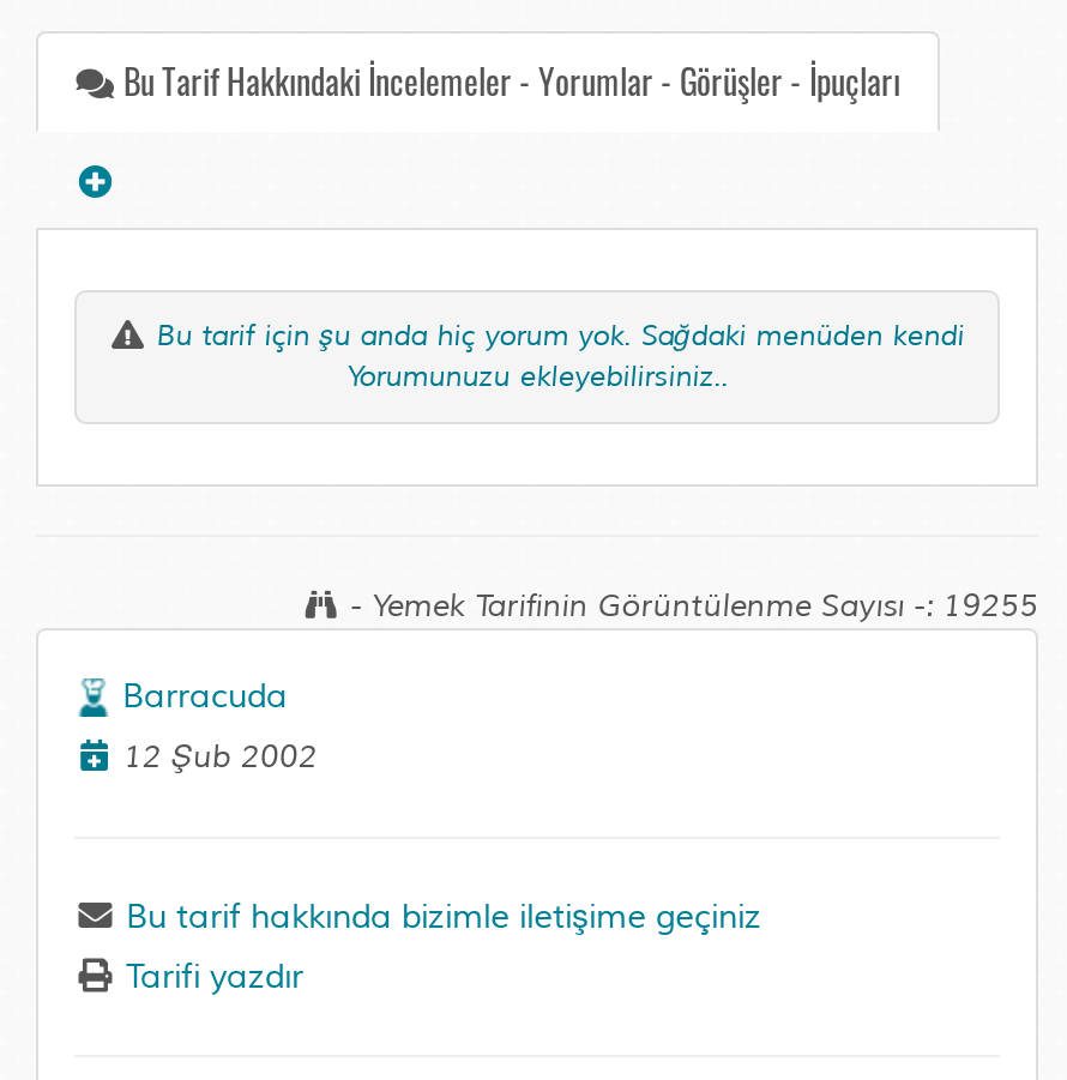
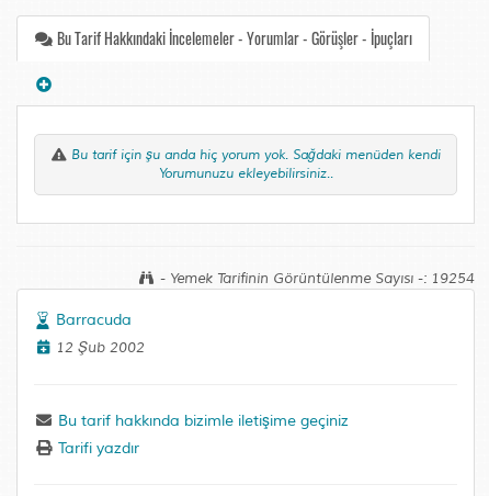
- - Yemek Tarifinin Görüntülenme Sayısı -: 19255
+ - Yemek Tarifinin Görüntülenme Sayısı -: 19254
